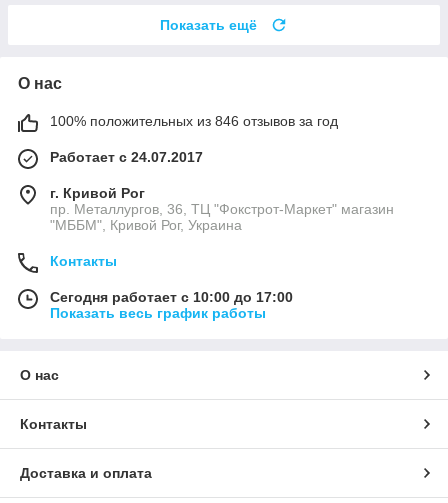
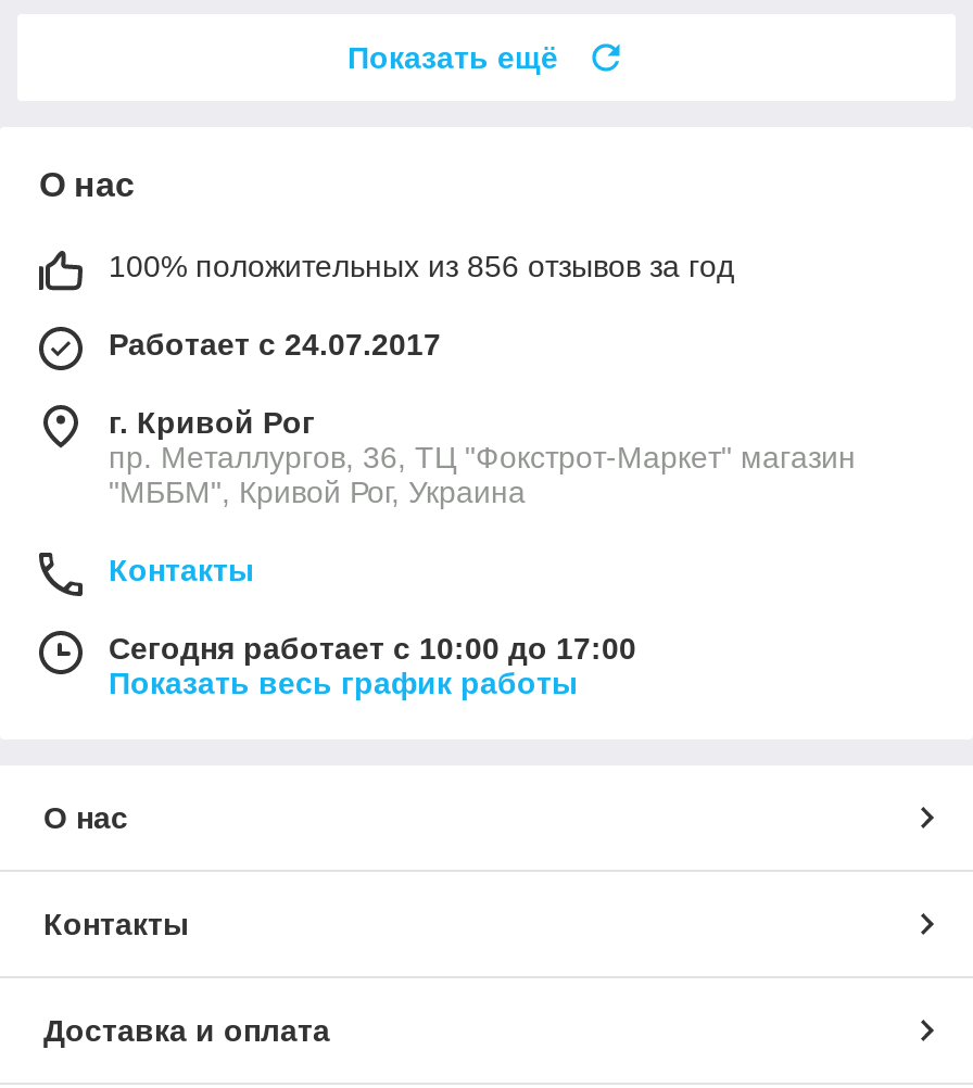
- 100% положительных из 846 отзывов за год
+ 100% положительных из 856 отзывов за год
